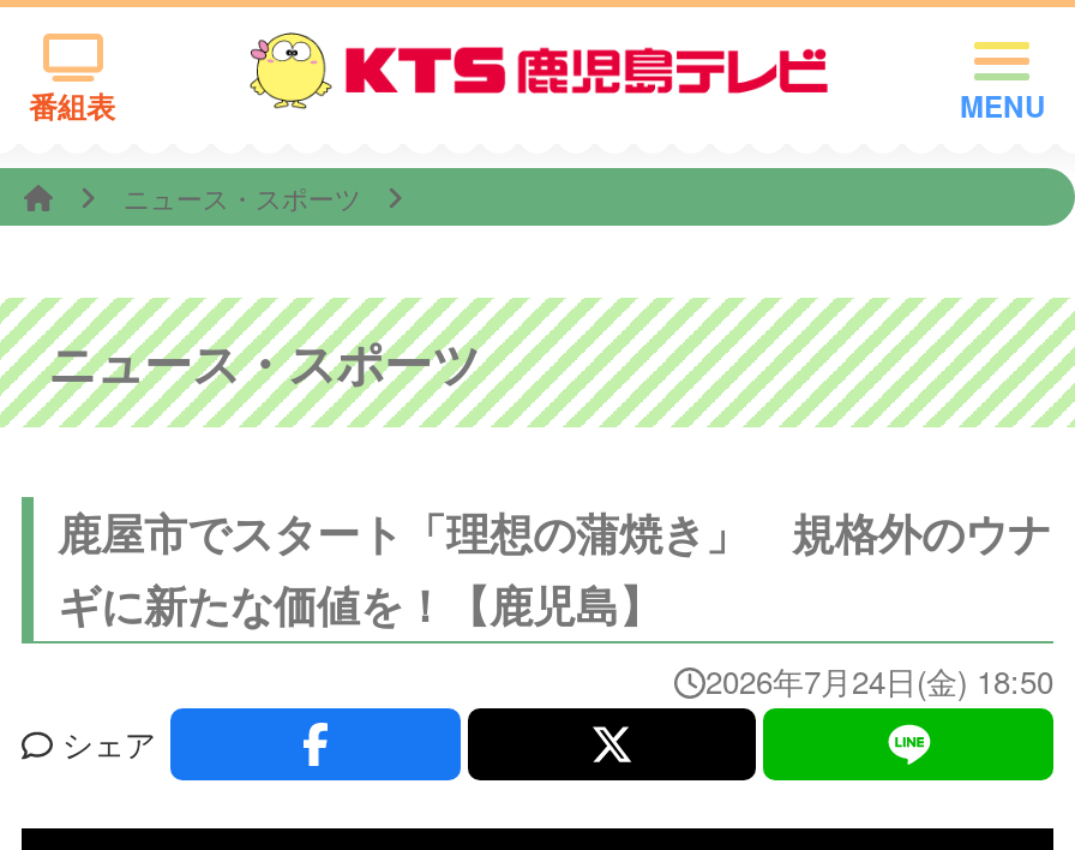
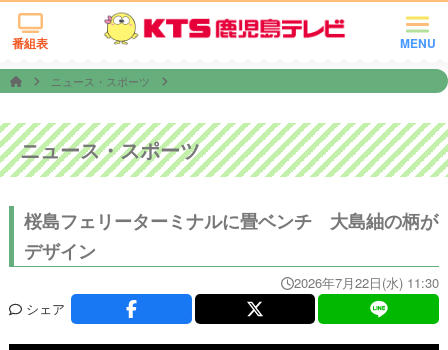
- 鹿屋市でスタート「理想の蒲焼き」 規格外のウナ
- ギに新たな価値を！【鹿児島】
- 2026年7月24日(金) 18:50
+ 桜島フェリーターミナルに畳ベンチ 大島紬の柄が
+ デザイン
+ 2026年7月22日(水) 11:30
